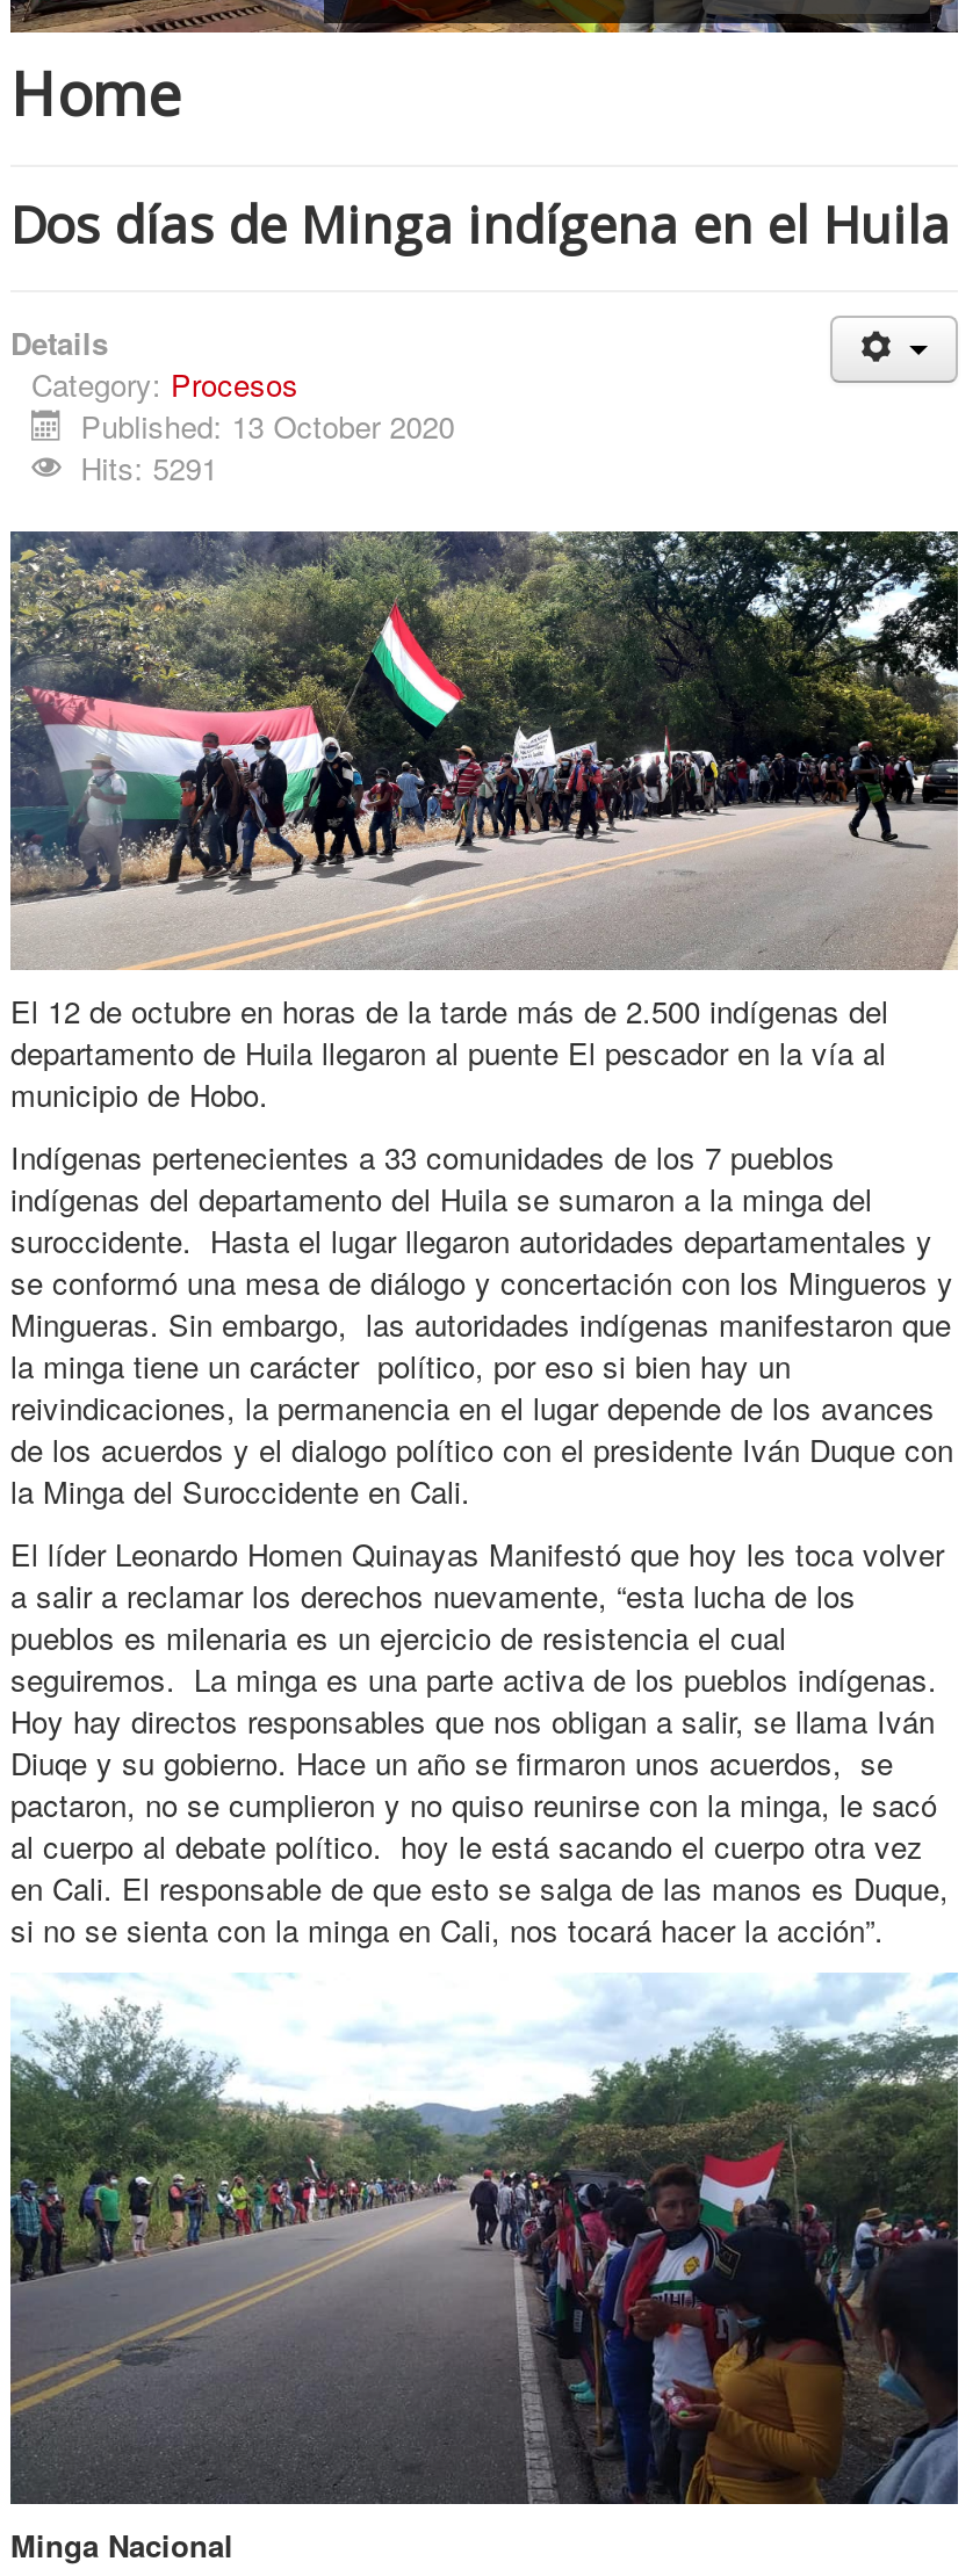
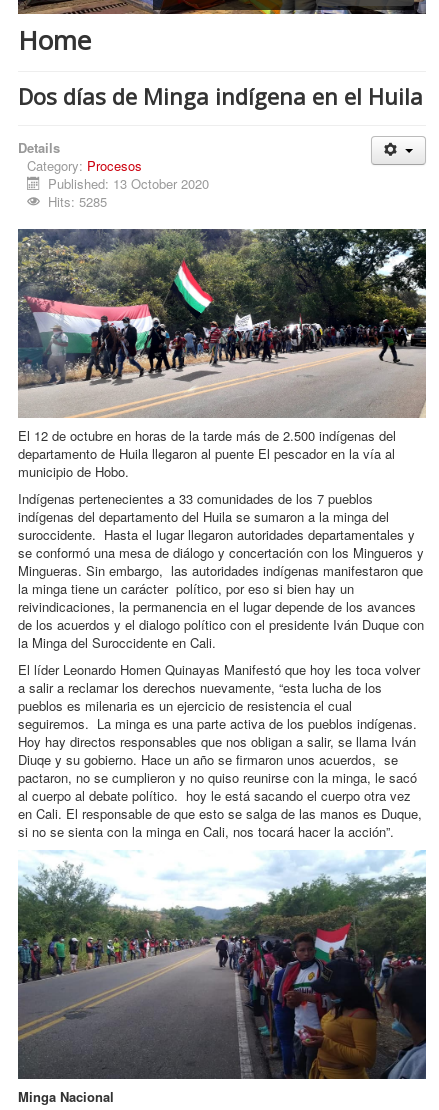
- Hits: 5291
+ Hits: 5285
